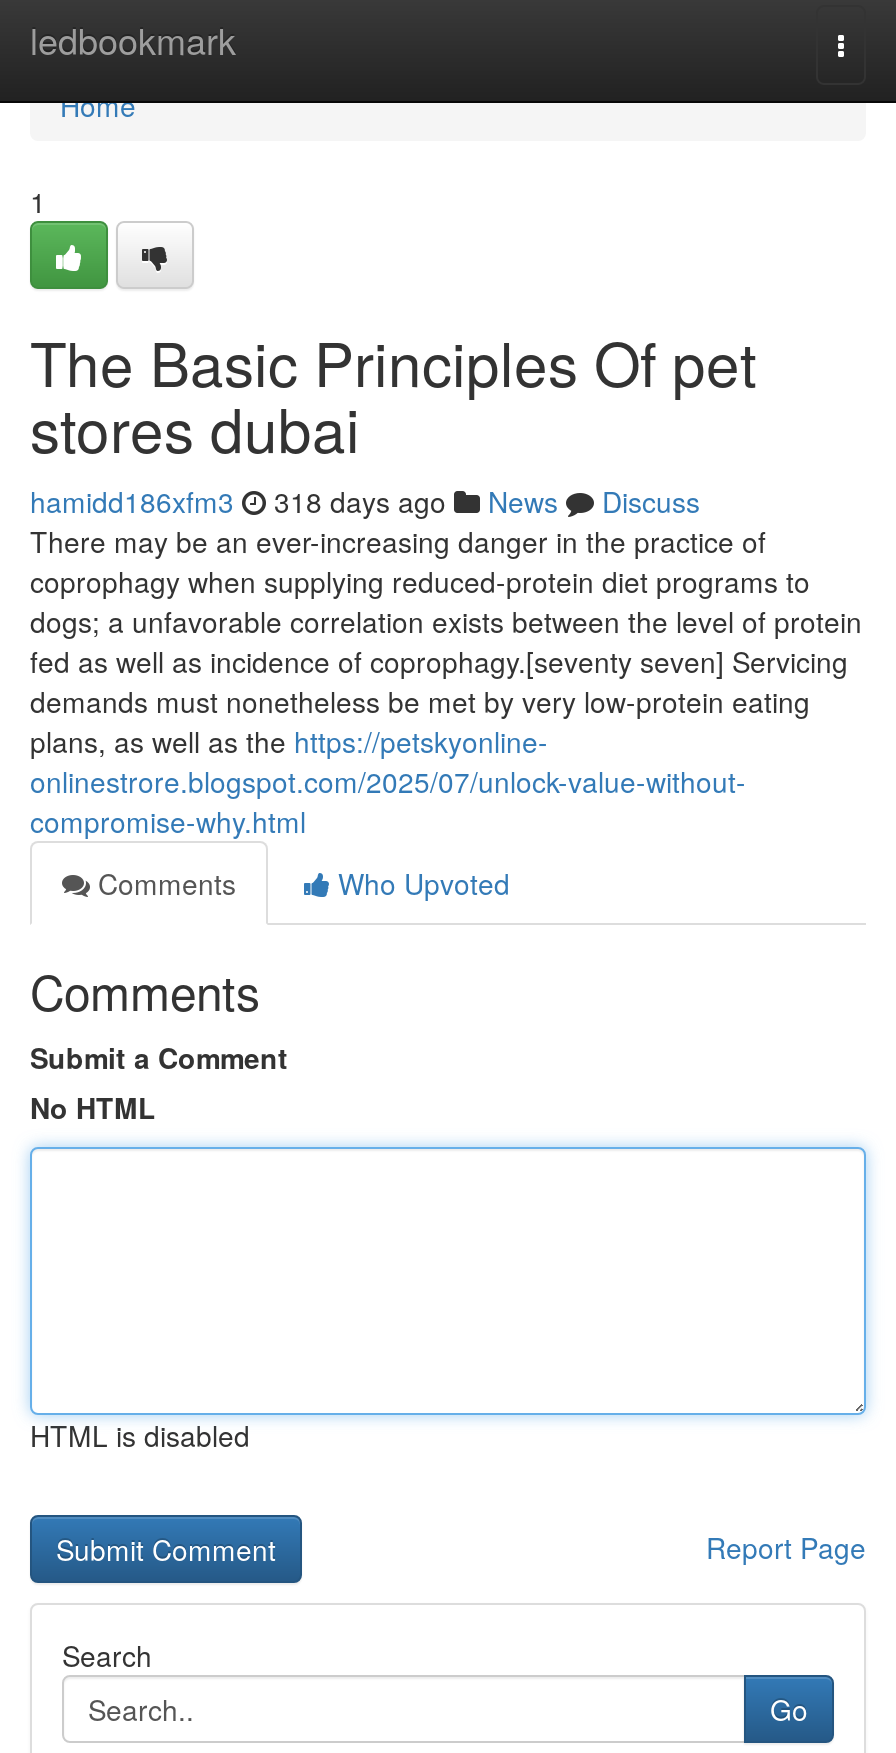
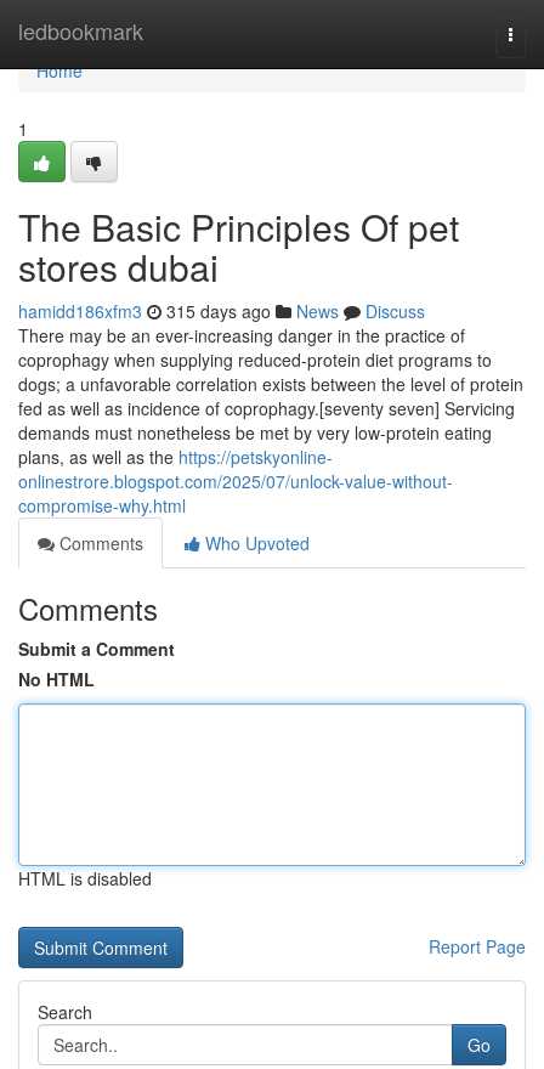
- hamidd186xfm3 318 days ago News Discuss
+ hamidd186xfm3 315 days ago News Discuss
